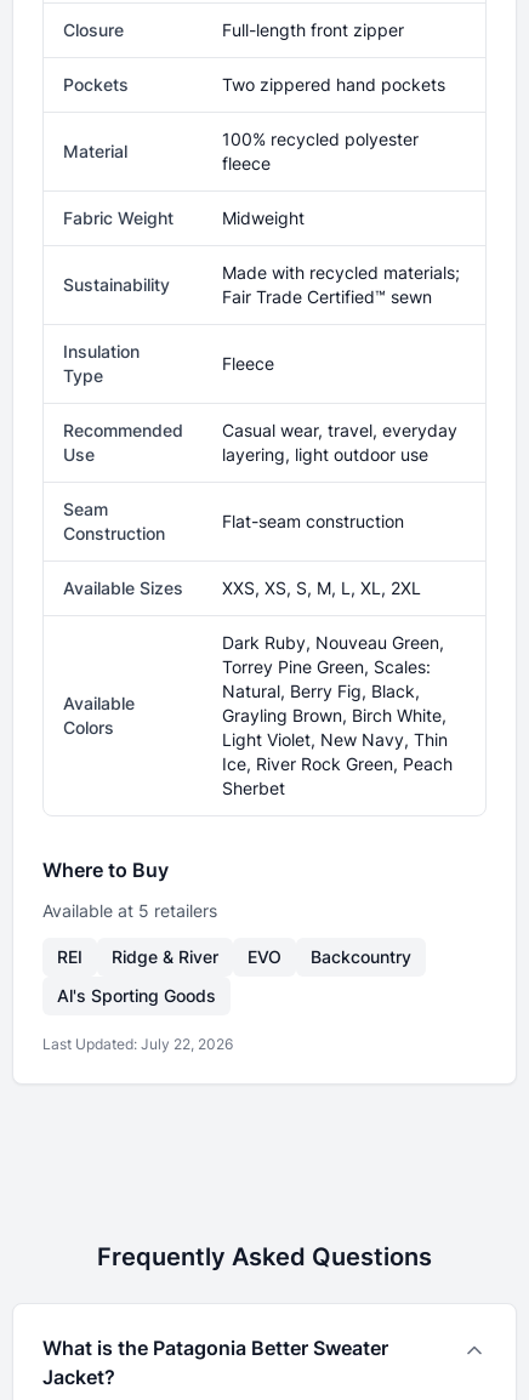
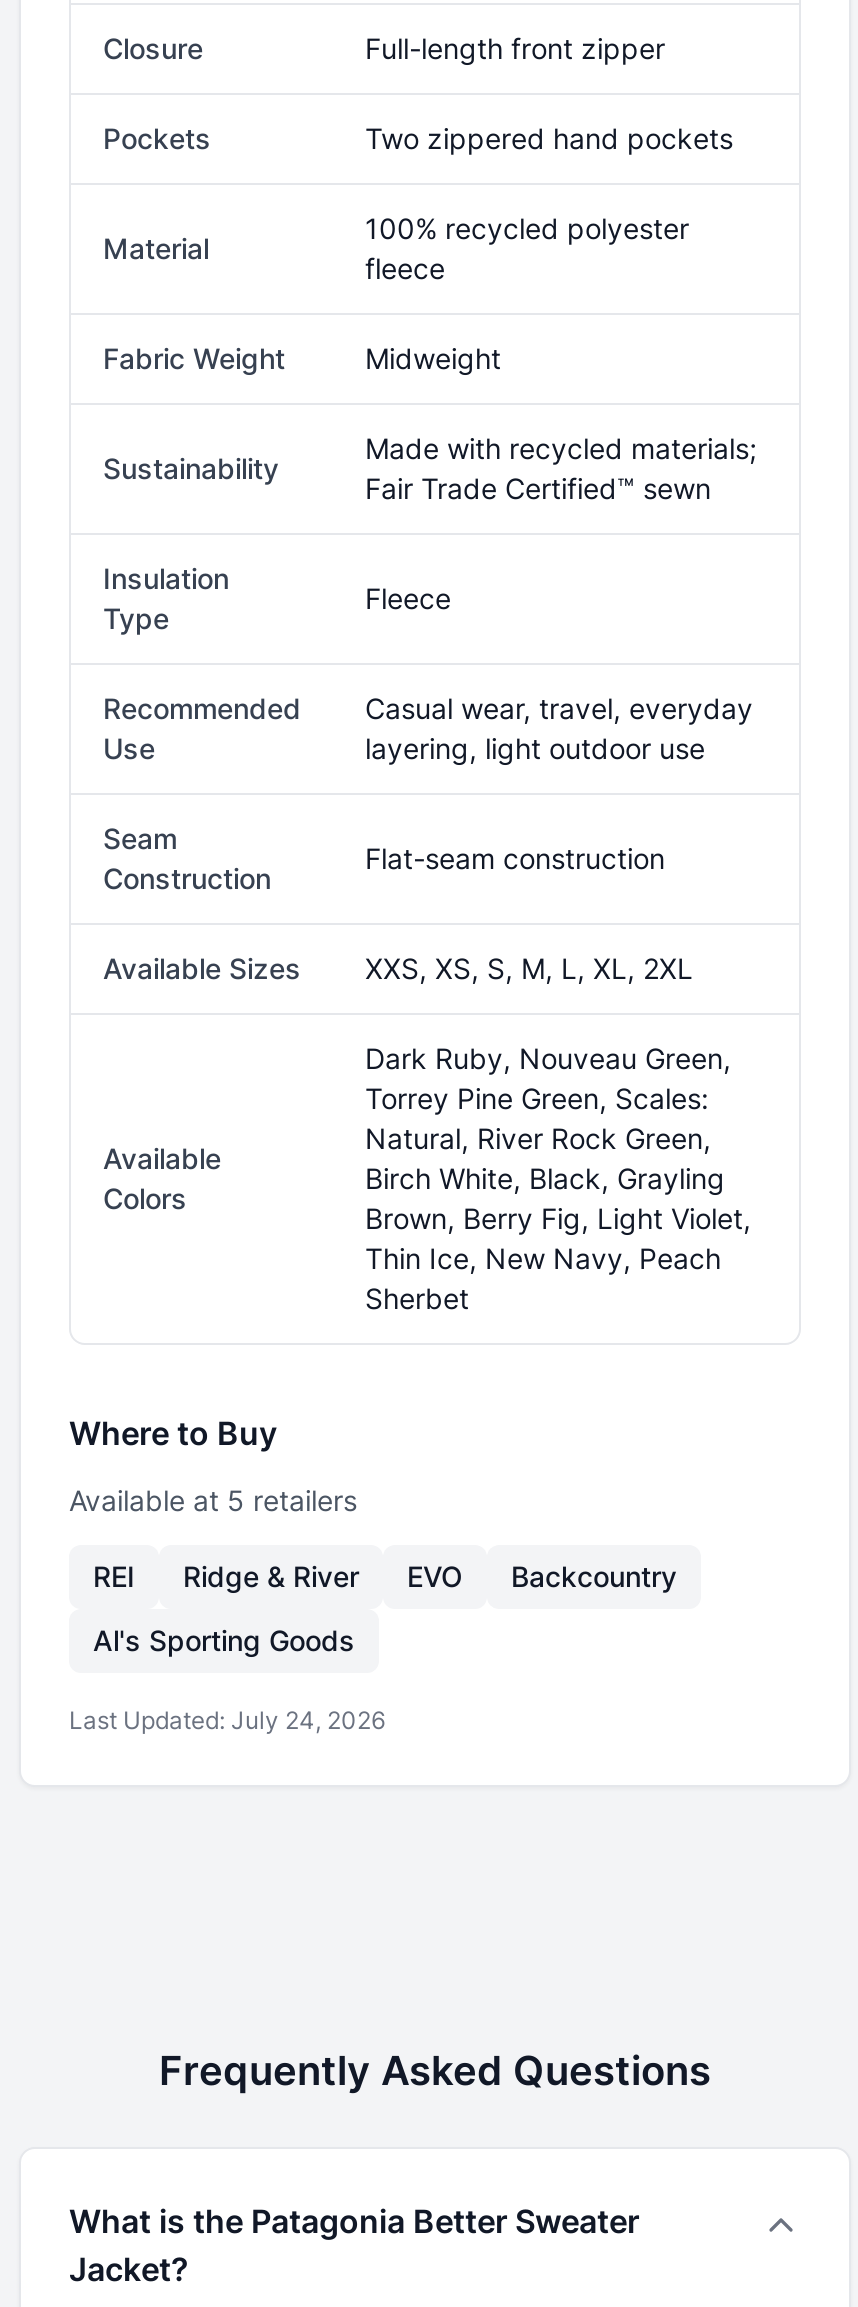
- Natural, Berry Fig, Black,
- Grayling Brown, Birch White,
- Light Violet, New Navy, Thin
- Ice, River Rock Green, Peach
+ Natural, River Rock Green,
+ Birch White, Black, Grayling
+ Brown, Berry Fig, Light Violet,
+ Thin Ice, New Navy, Peach

- Last Updated: July 22, 2026
+ Last Updated: July 24, 2026
